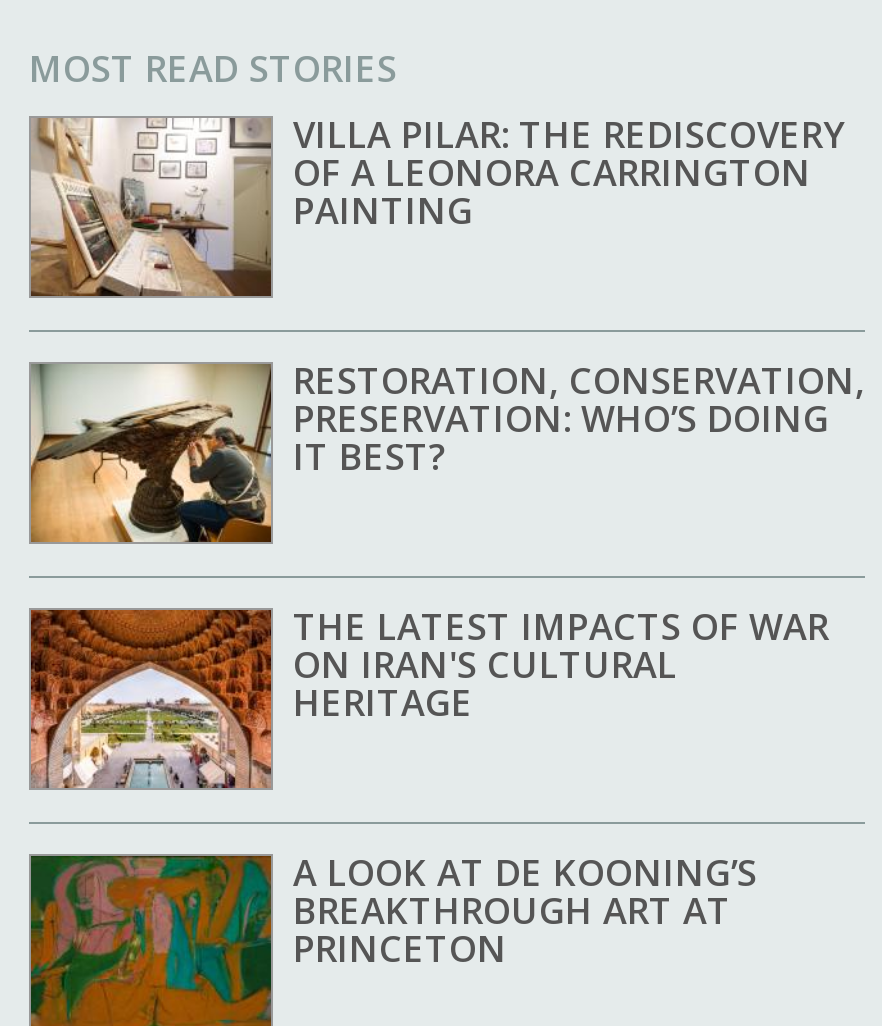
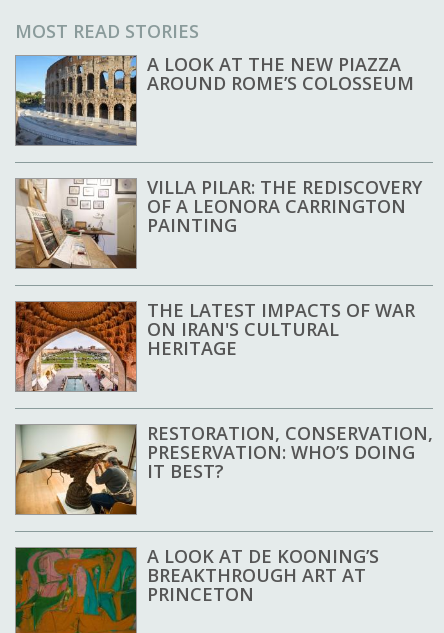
+ [image]
+ A LOOK AT THE NEW PIAZZA
+ AROUND ROME’S COLOSSEUM

moved down: [image] | RESTORATION, CONSERVATION, | PRESERVATION: WHO’S DOING | IT BEST?
